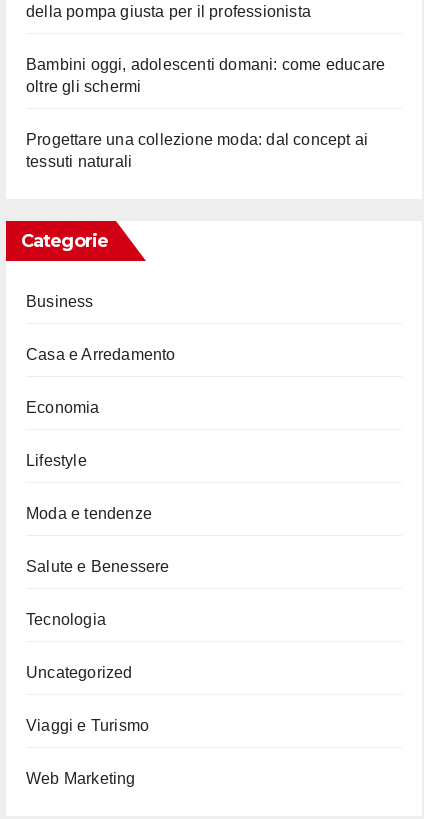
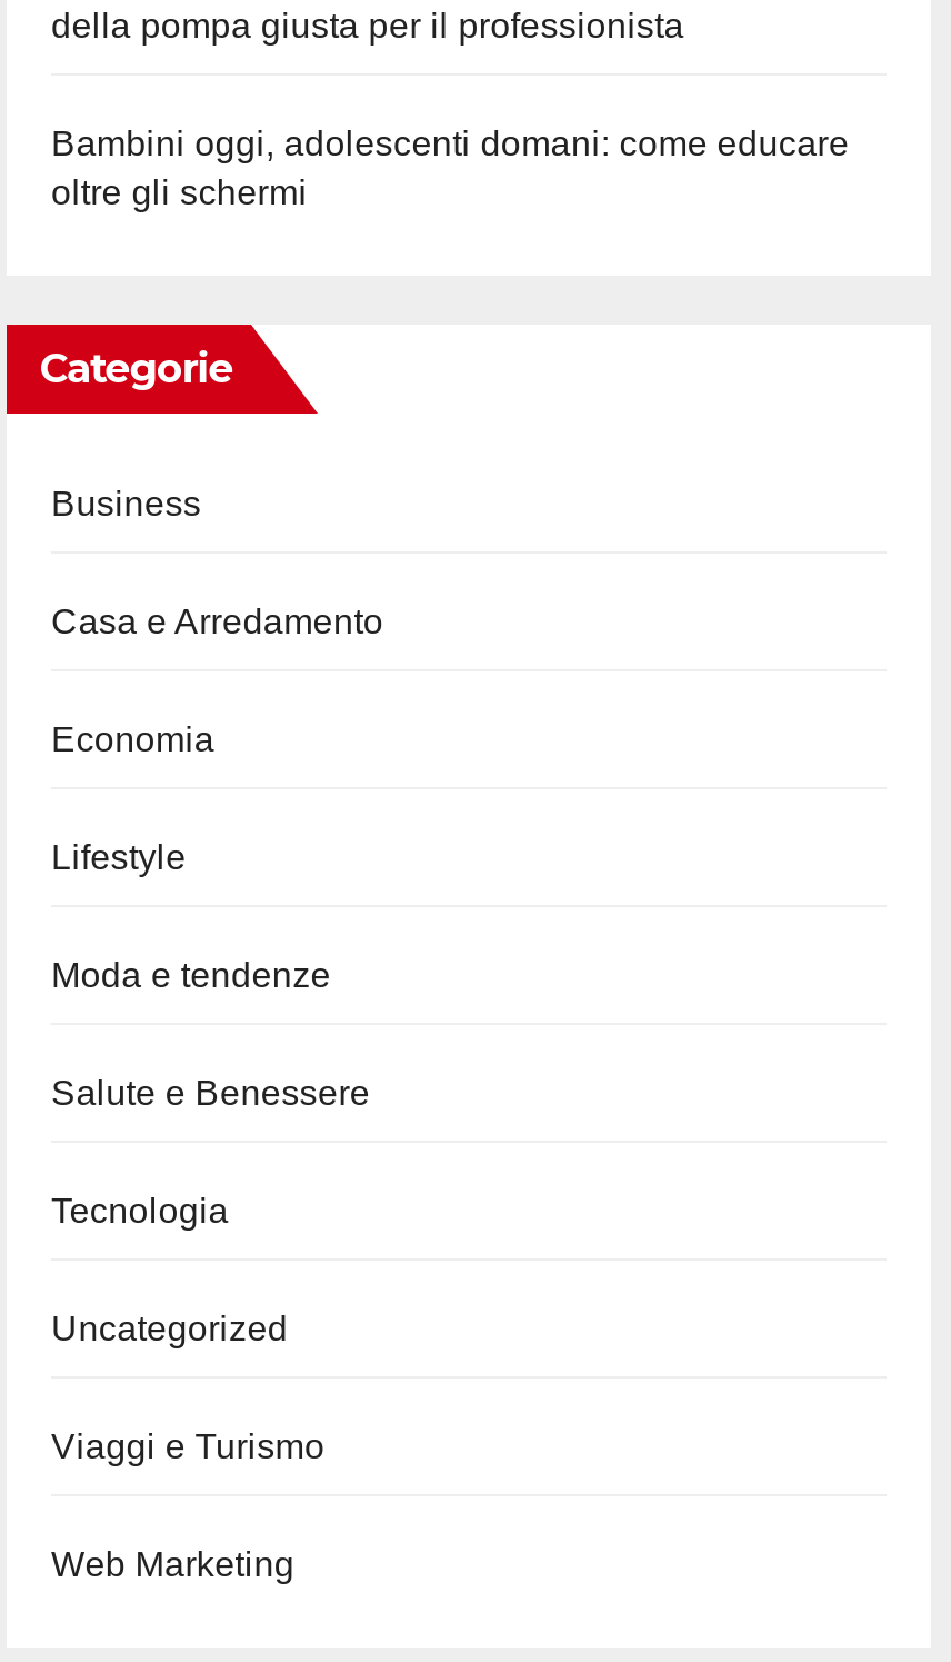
- Progettare una collezione moda: dal concept ai
- tessuti naturali
